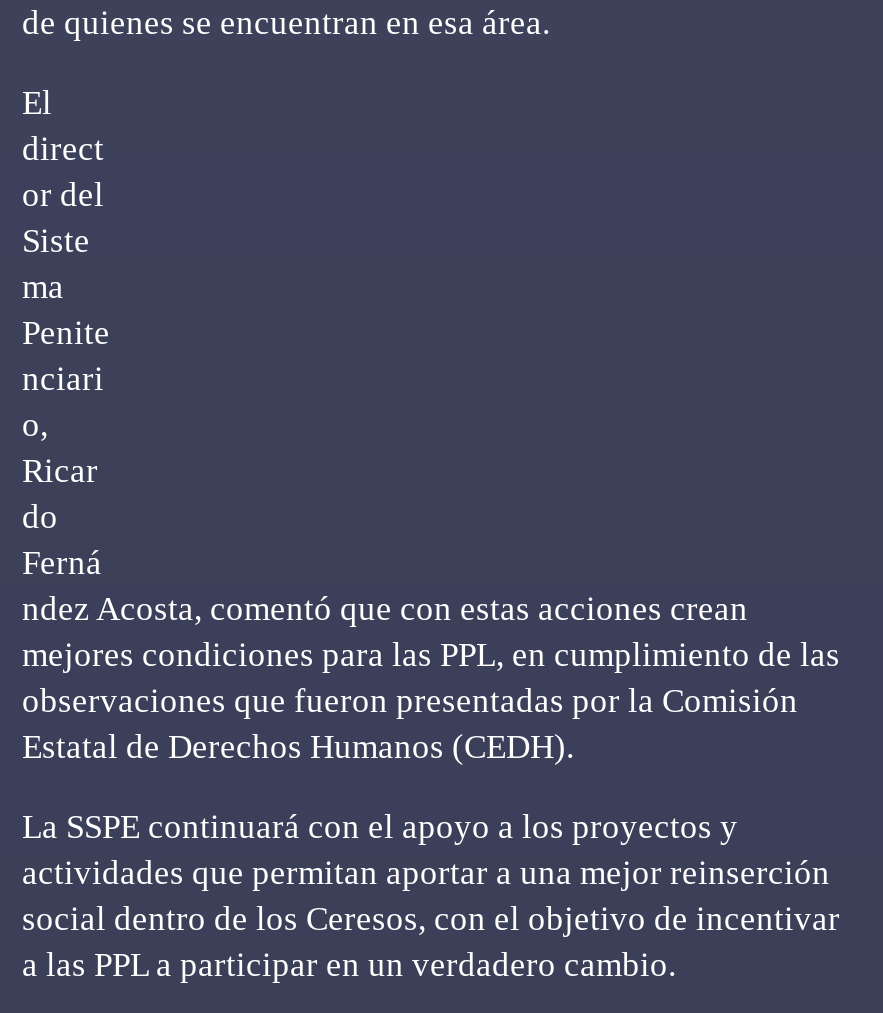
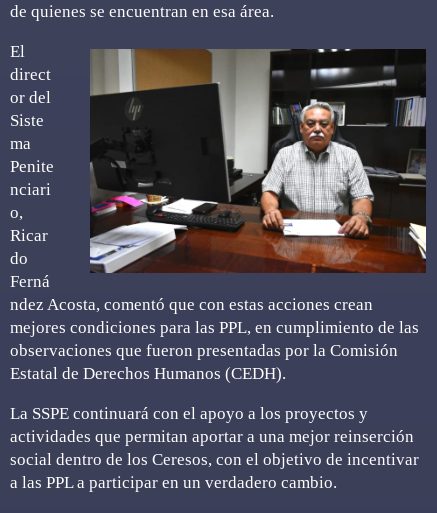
+ [image]
